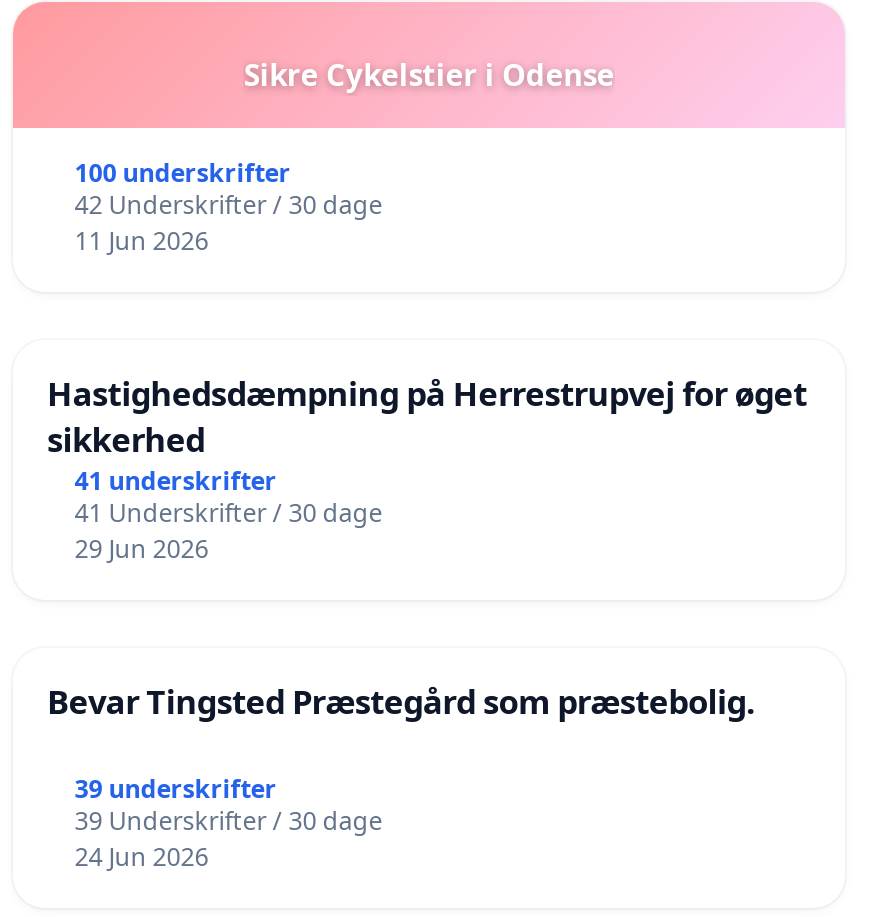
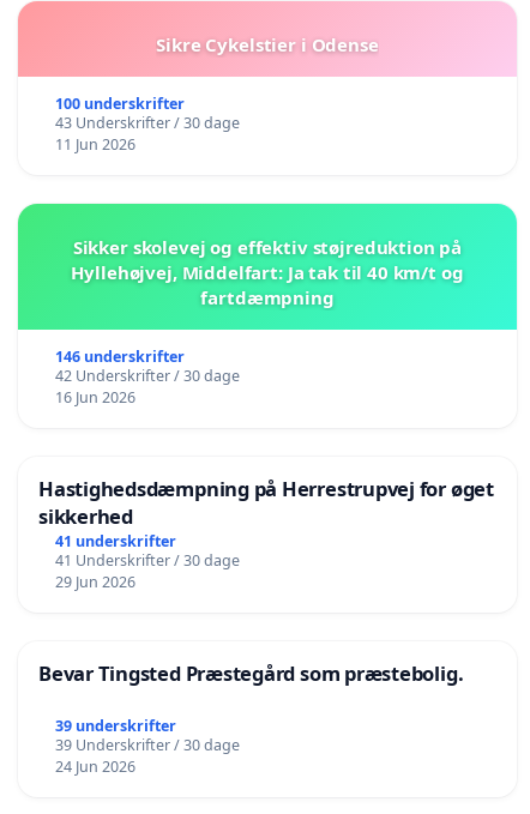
moved down: 42 Underskrifter / 30 dage

+ 43 Underskrifter / 30 dage

+ [image]
+ Sikker skolevej og effektiv støjreduktion på
+ Hyllehøjvej, Middelfart: Ja tak til 40 km/t og
+ fartdæmpning
+ 146 underskrifter
+ 16 Jun 2026
